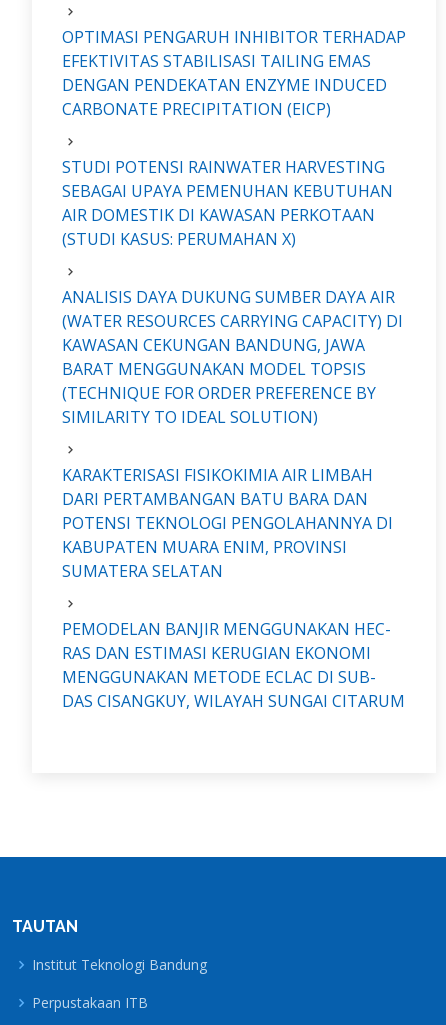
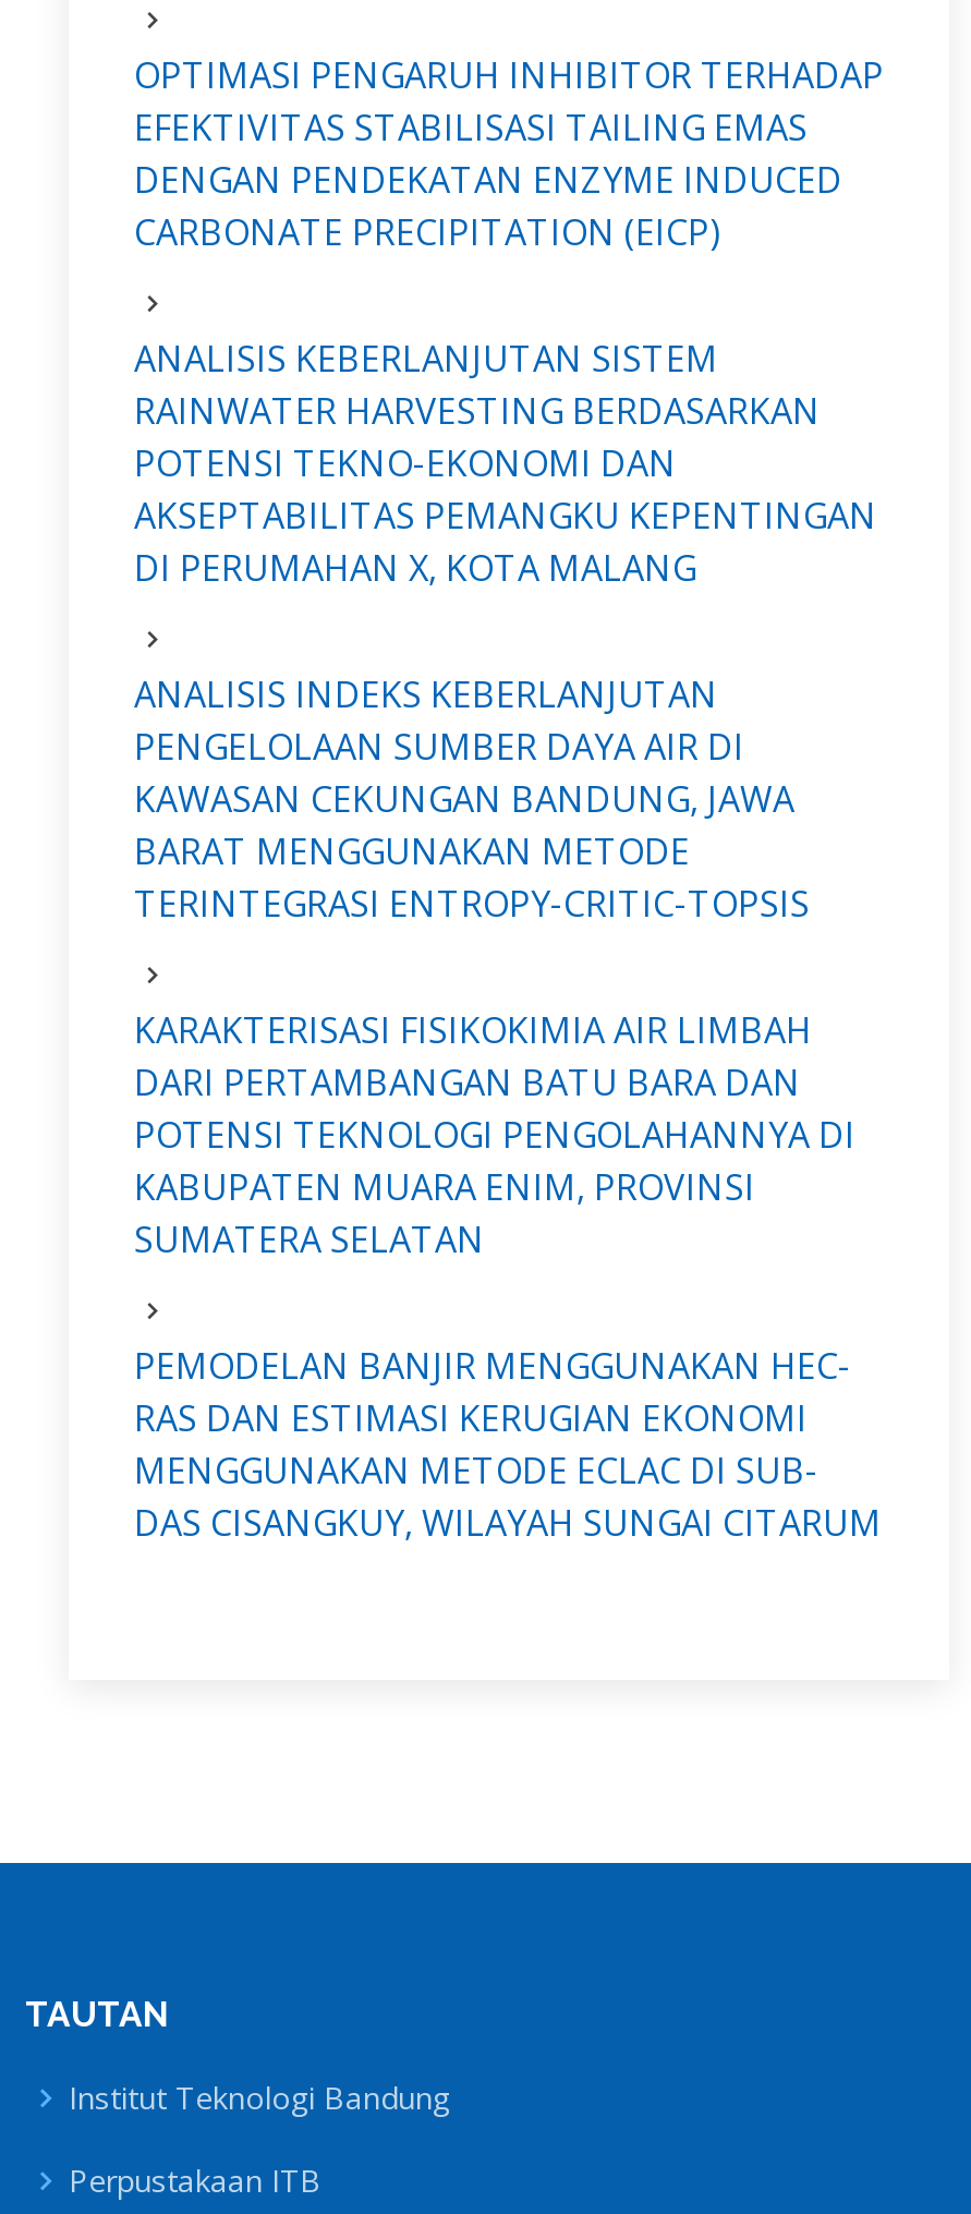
- STUDI POTENSI RAINWATER HARVESTING
- SEBAGAI UPAYA PEMENUHAN KEBUTUHAN
- AIR DOMESTIK DI KAWASAN PERKOTAAN
- (STUDI KASUS: PERUMAHAN X)
+ ANALISIS KEBERLANJUTAN SISTEM
+ RAINWATER HARVESTING BERDASARKAN
+ POTENSI TEKNO-EKONOMI DAN
+ AKSEPTABILITAS PEMANGKU KEPENTINGAN
+ DI PERUMAHAN X, KOTA MALANG

- ANALISIS DAYA DUKUNG SUMBER DAYA AIR
- (WATER RESOURCES CARRYING CAPACITY) DI
+ ANALISIS INDEKS KEBERLANJUTAN
+ PENGELOLAAN SUMBER DAYA AIR DI

moved down: KAWASAN CEKUNGAN BANDUNG, JAWA

- BARAT MENGGUNAKAN MODEL TOPSIS
- (TECHNIQUE FOR ORDER PREFERENCE BY
- SIMILARITY TO IDEAL SOLUTION)
+ BARAT MENGGUNAKAN METODE
+ TERINTEGRASI ENTROPY-CRITIC-TOPSIS
